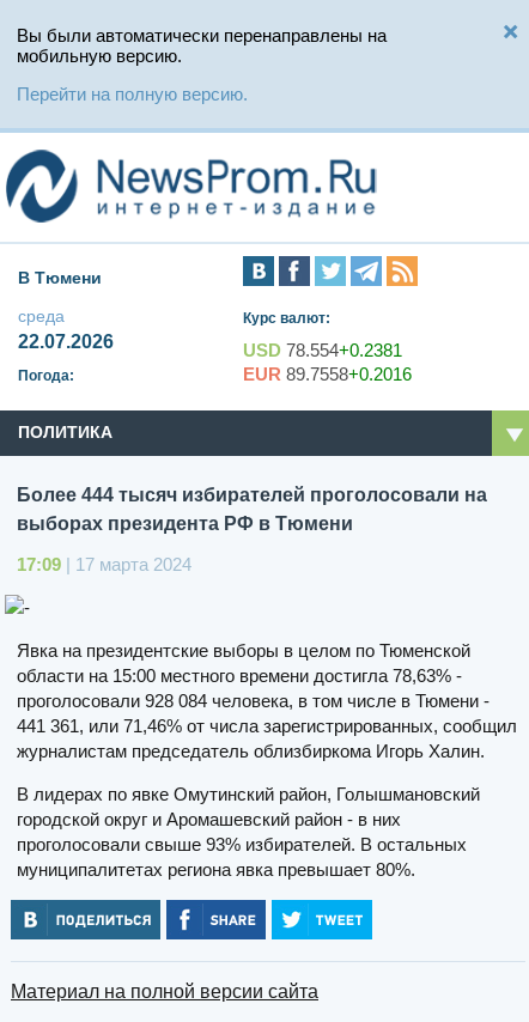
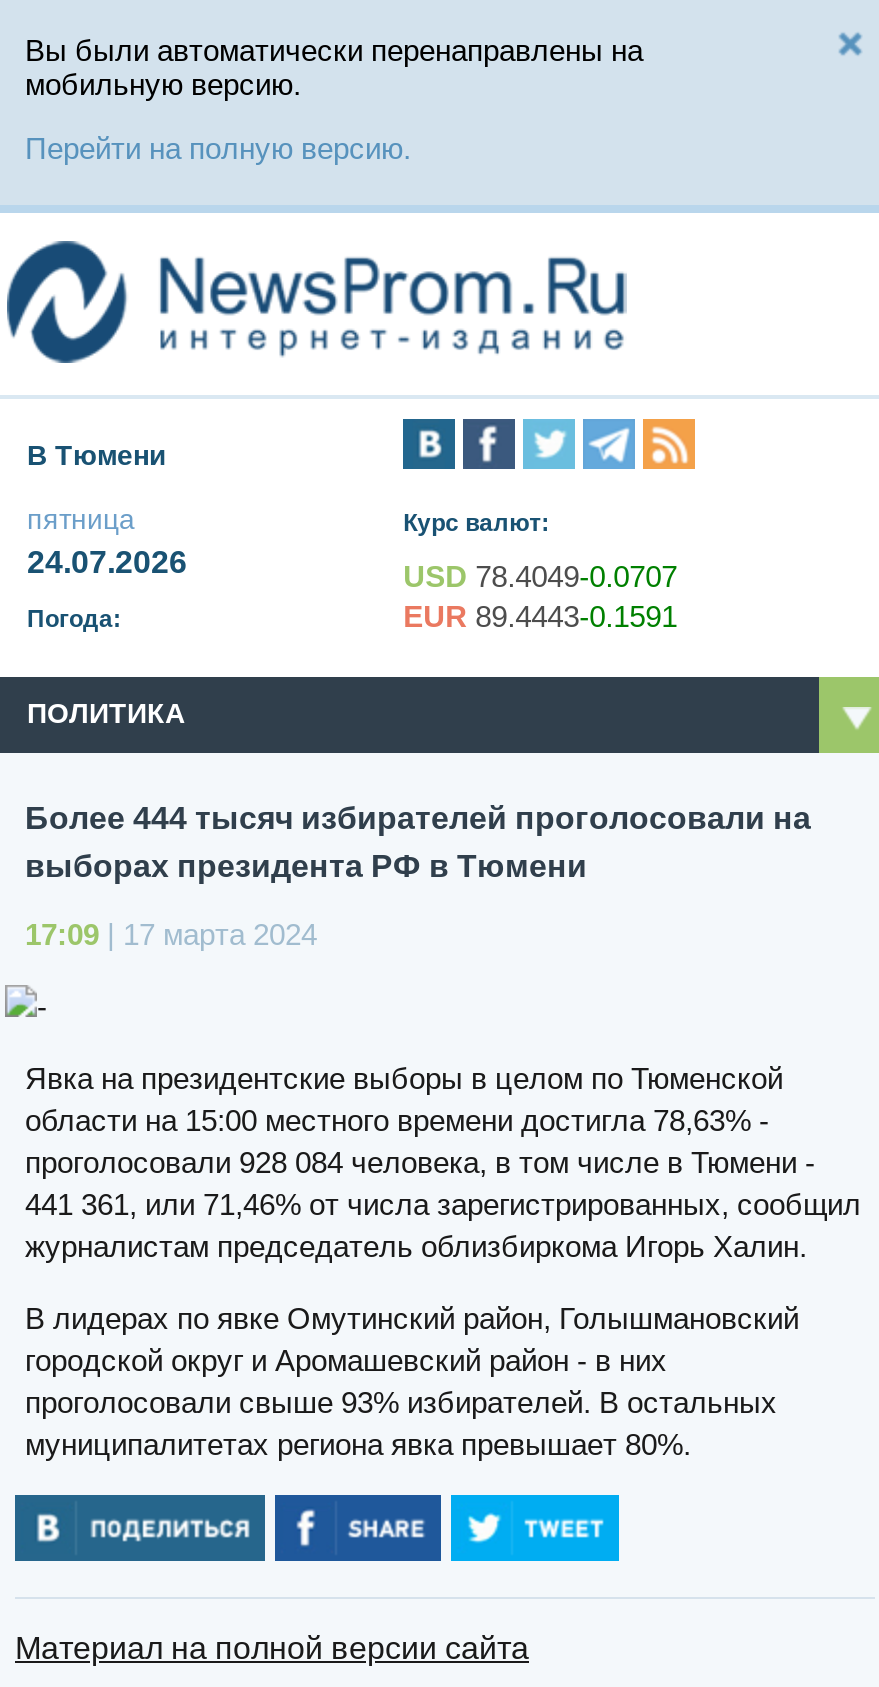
- среда
- 22.07.2026
+ пятница
+ 24.07.2026

- USD 78.554+0.2381
+ USD 78.4049-0.0707

- EUR 89.7558+0.2016
+ EUR 89.4443-0.1591
